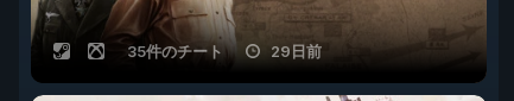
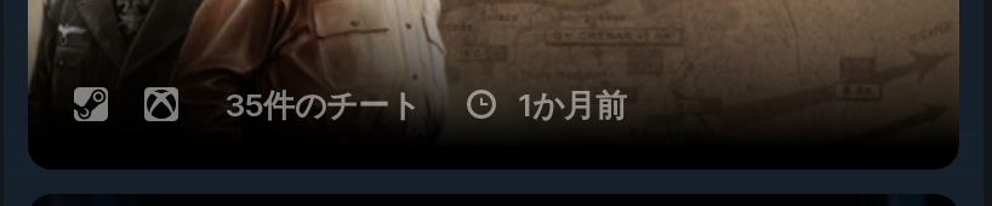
- 29日前
+ 1か月前
